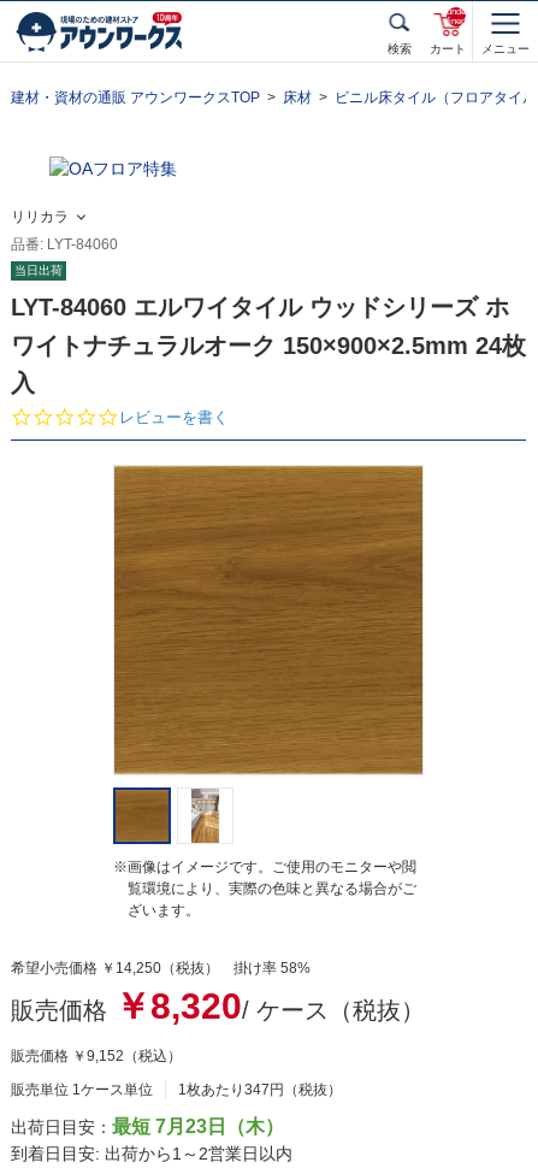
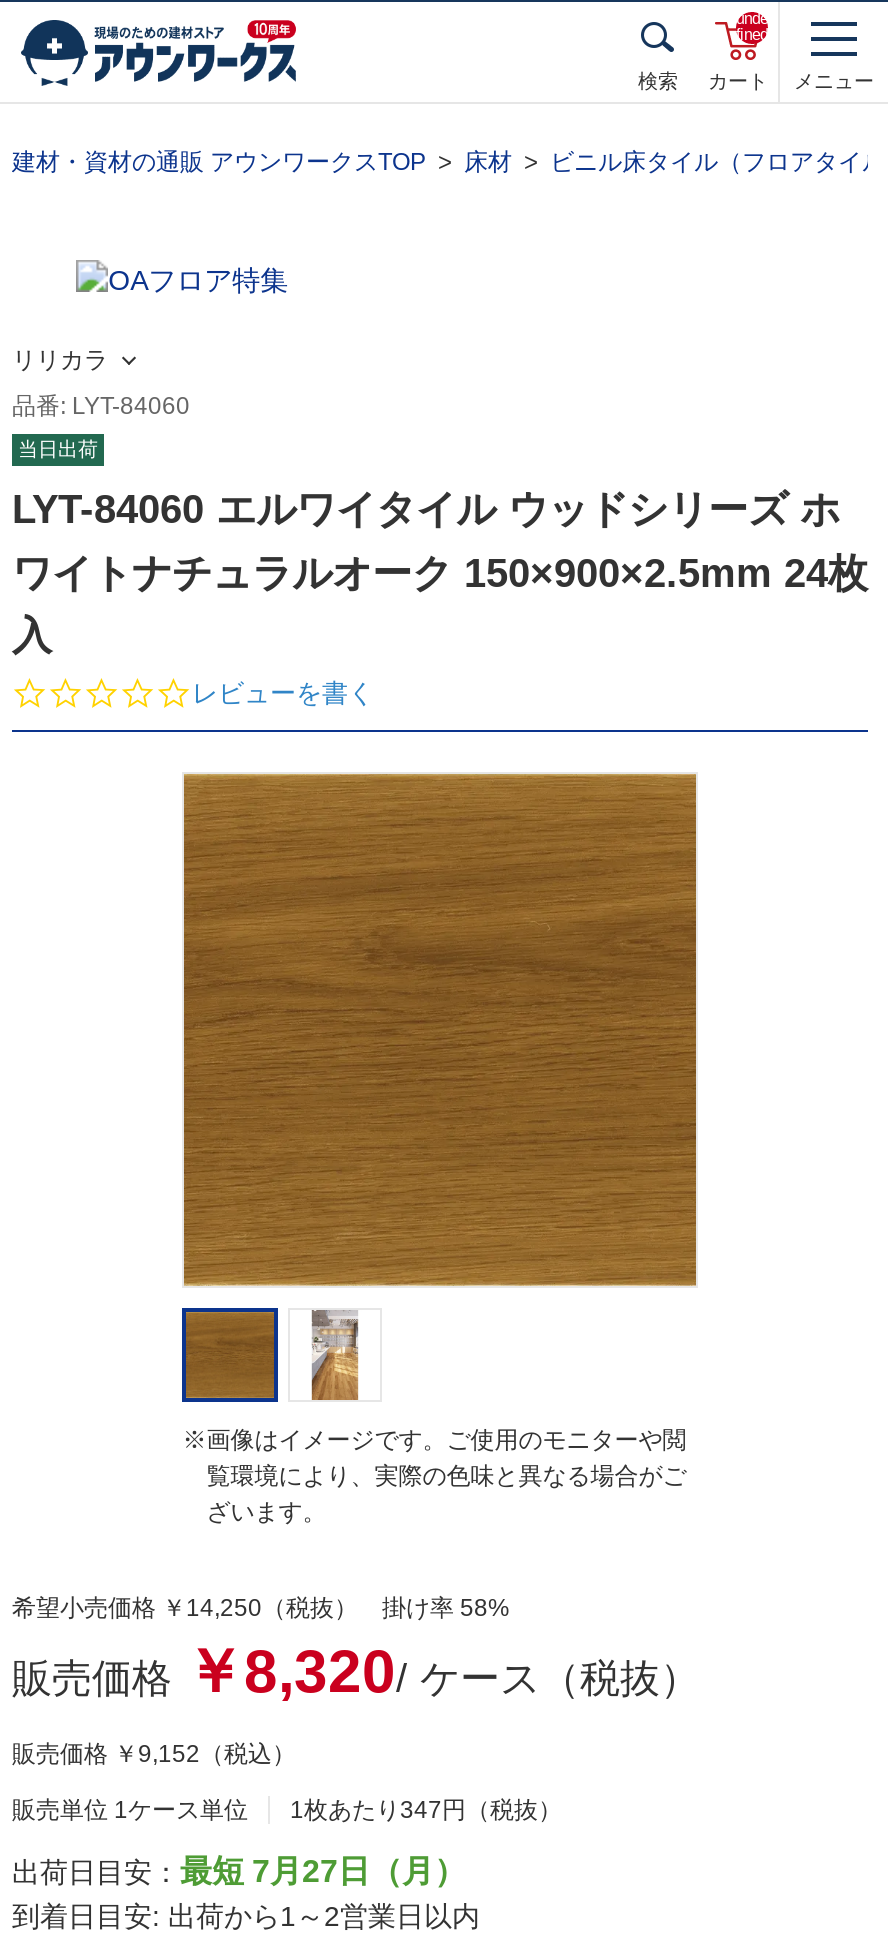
- 出荷日目安：最短 7月23日（木）
+ 出荷日目安：最短 7月27日（月）
